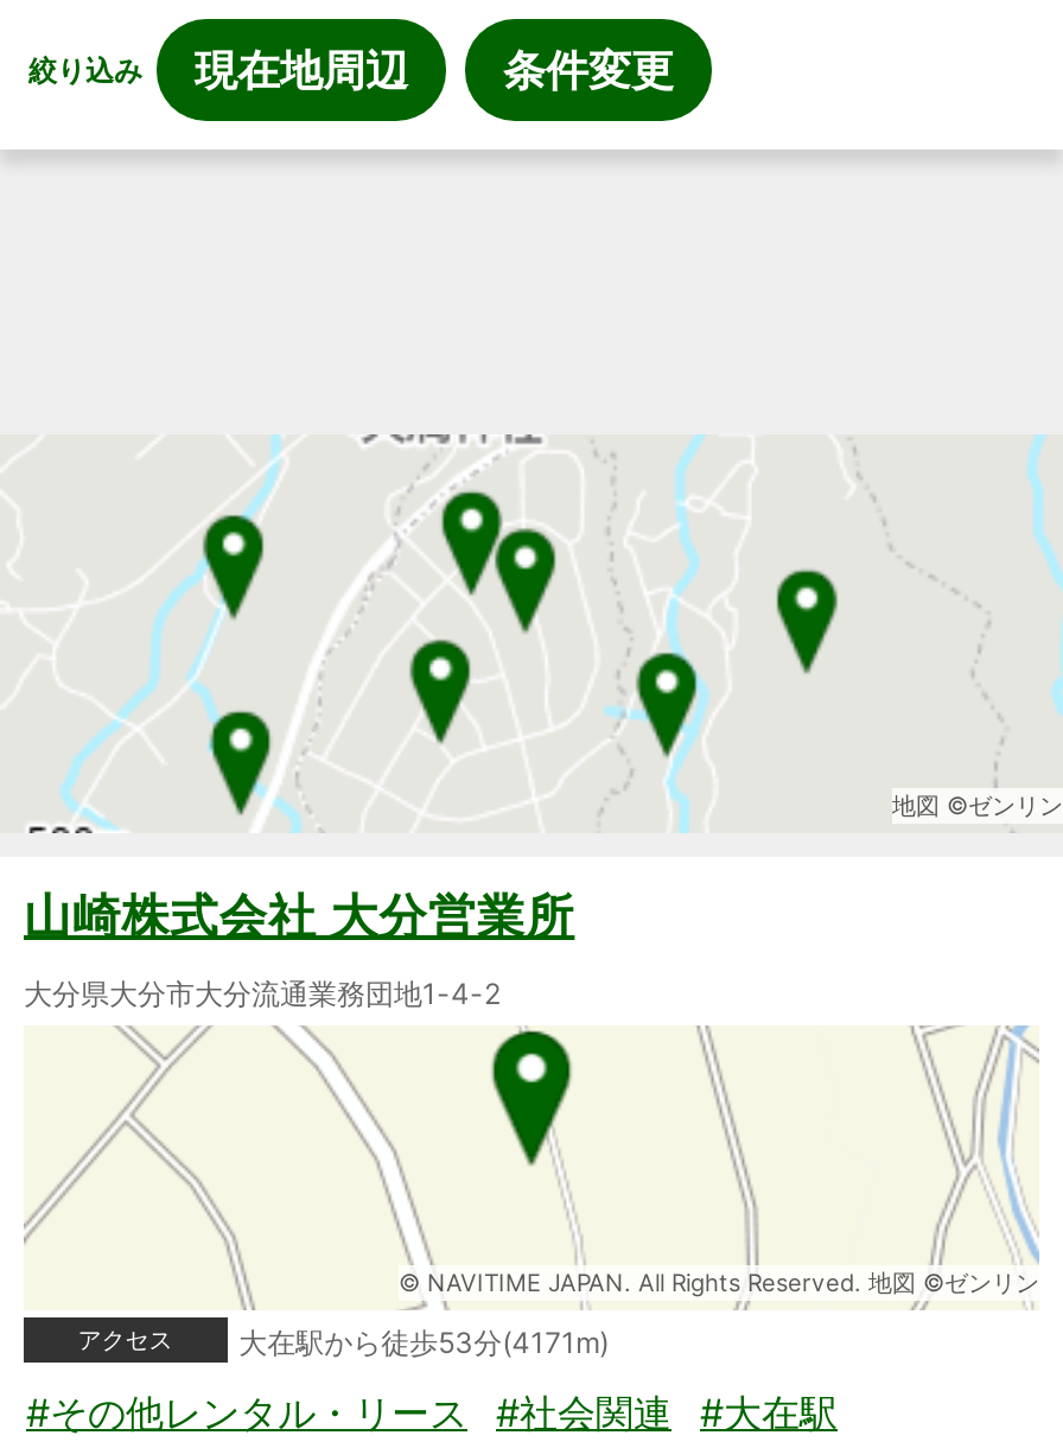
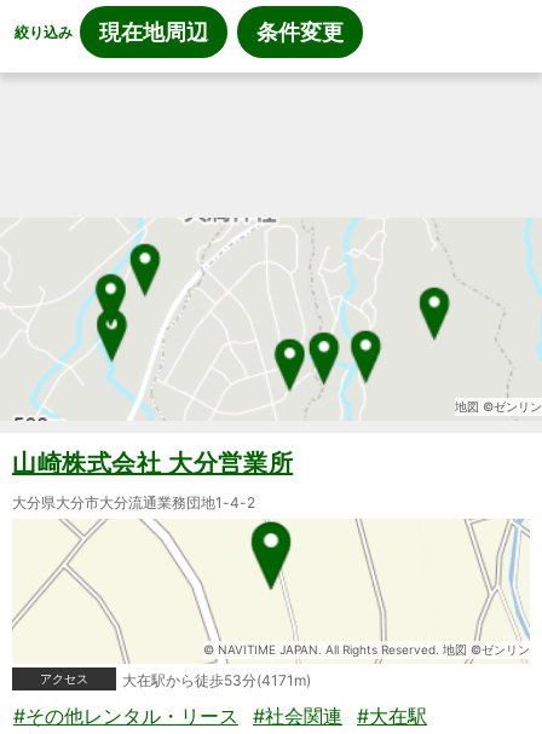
- [image]
+ [image]

- [image]
+ [image]

- [image]
+ [image]
